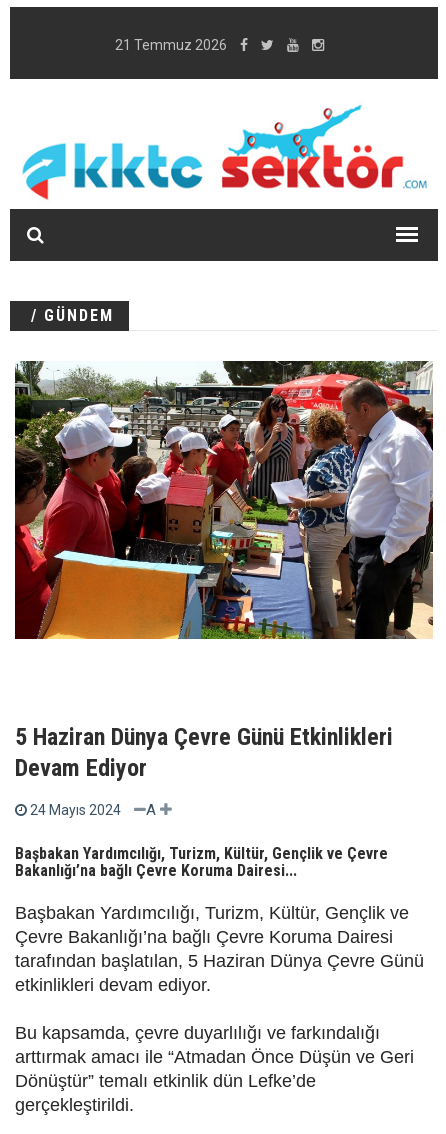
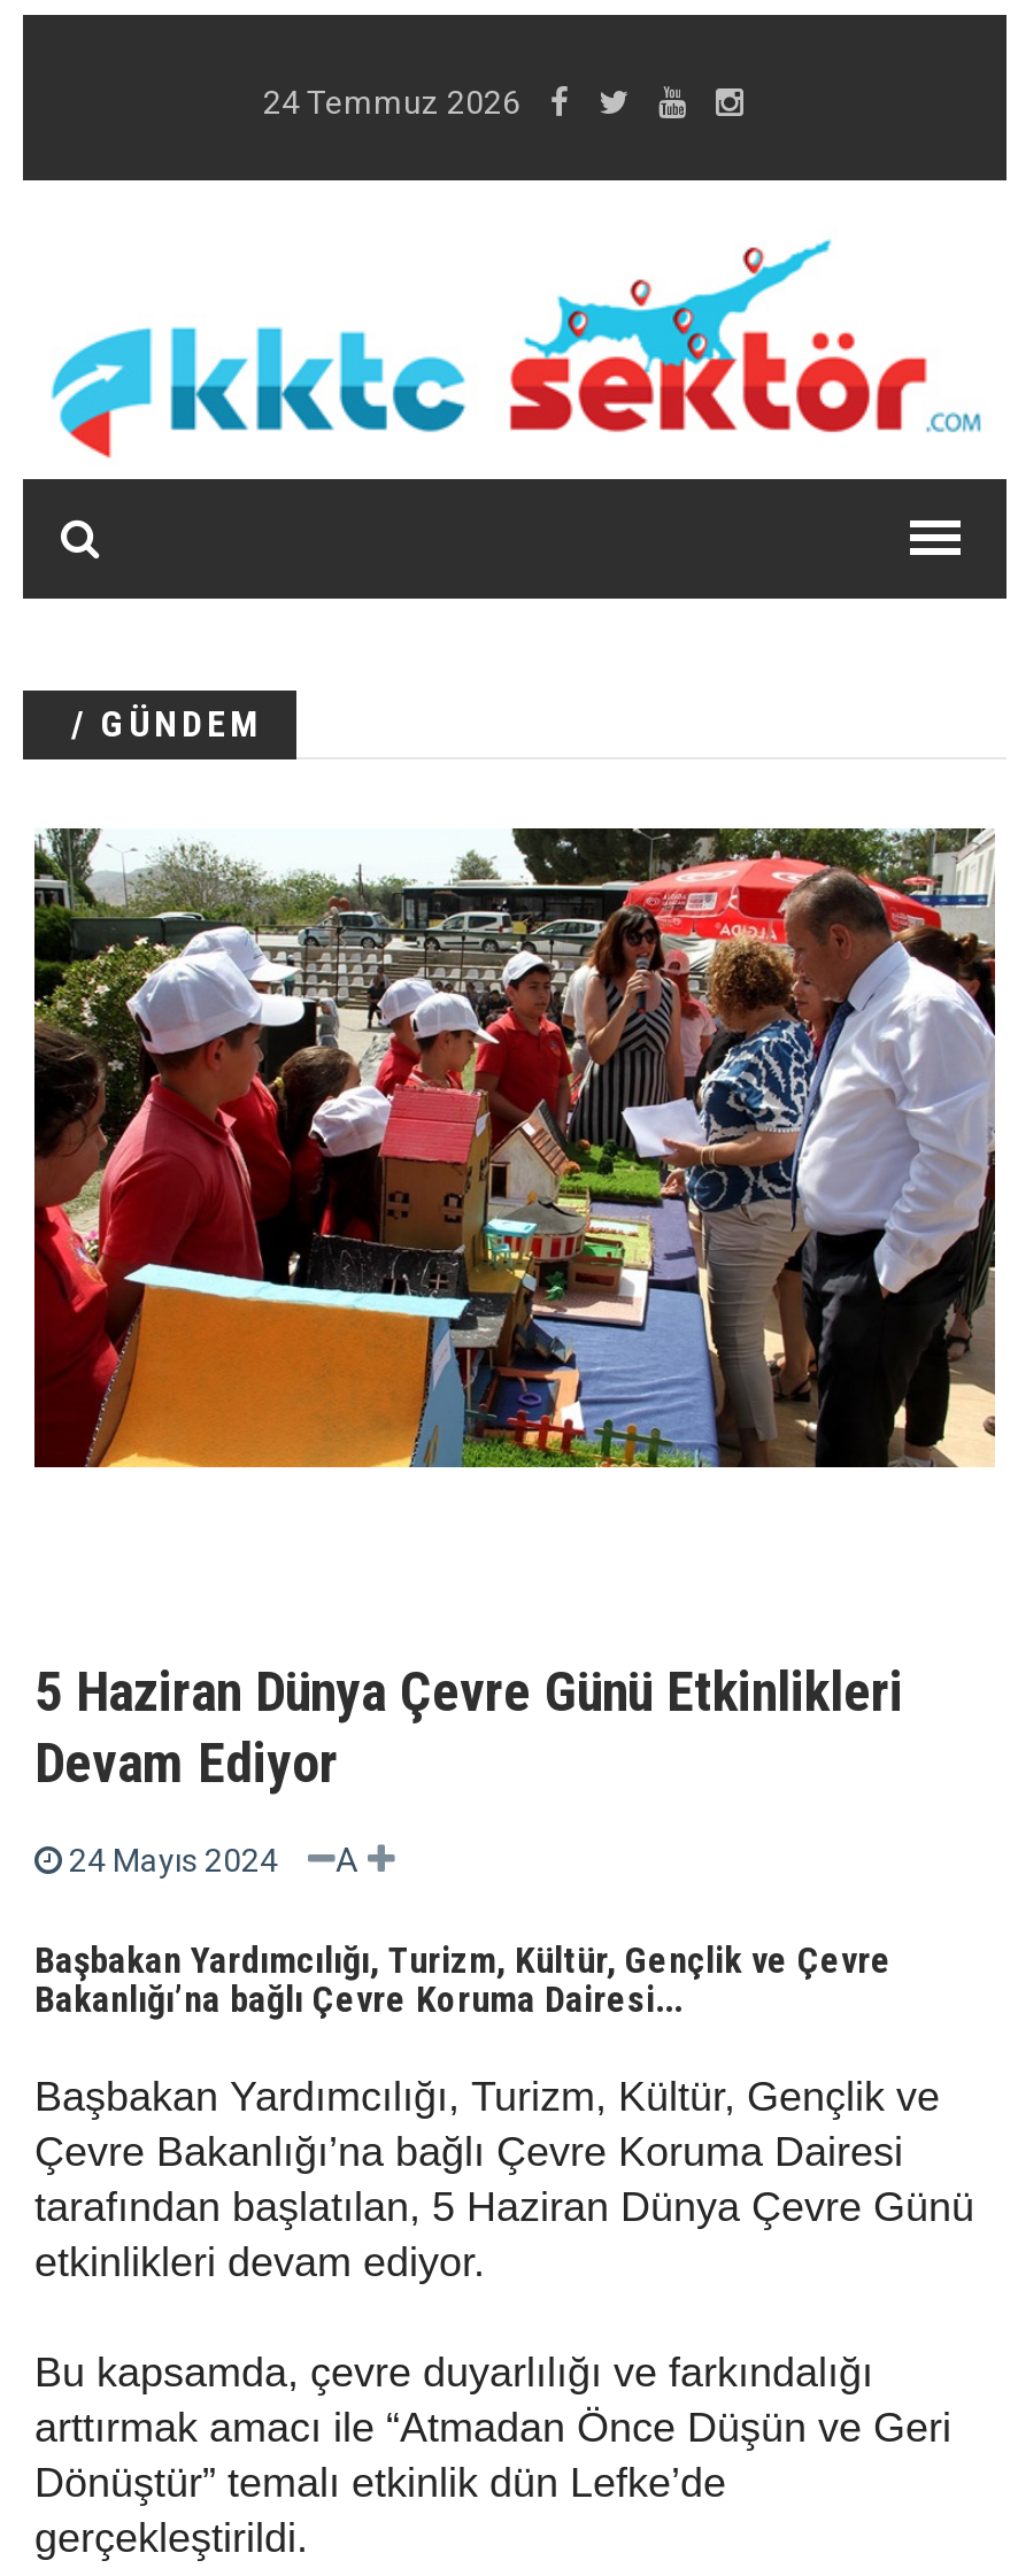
- 21 Temmuz 2026
+ 24 Temmuz 2026
